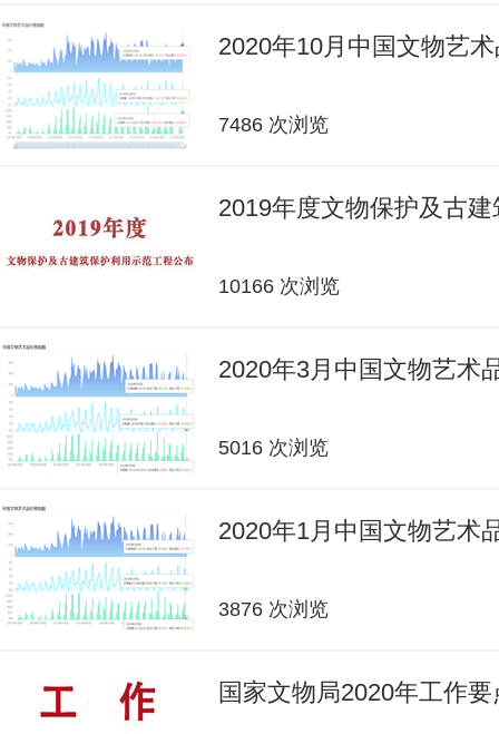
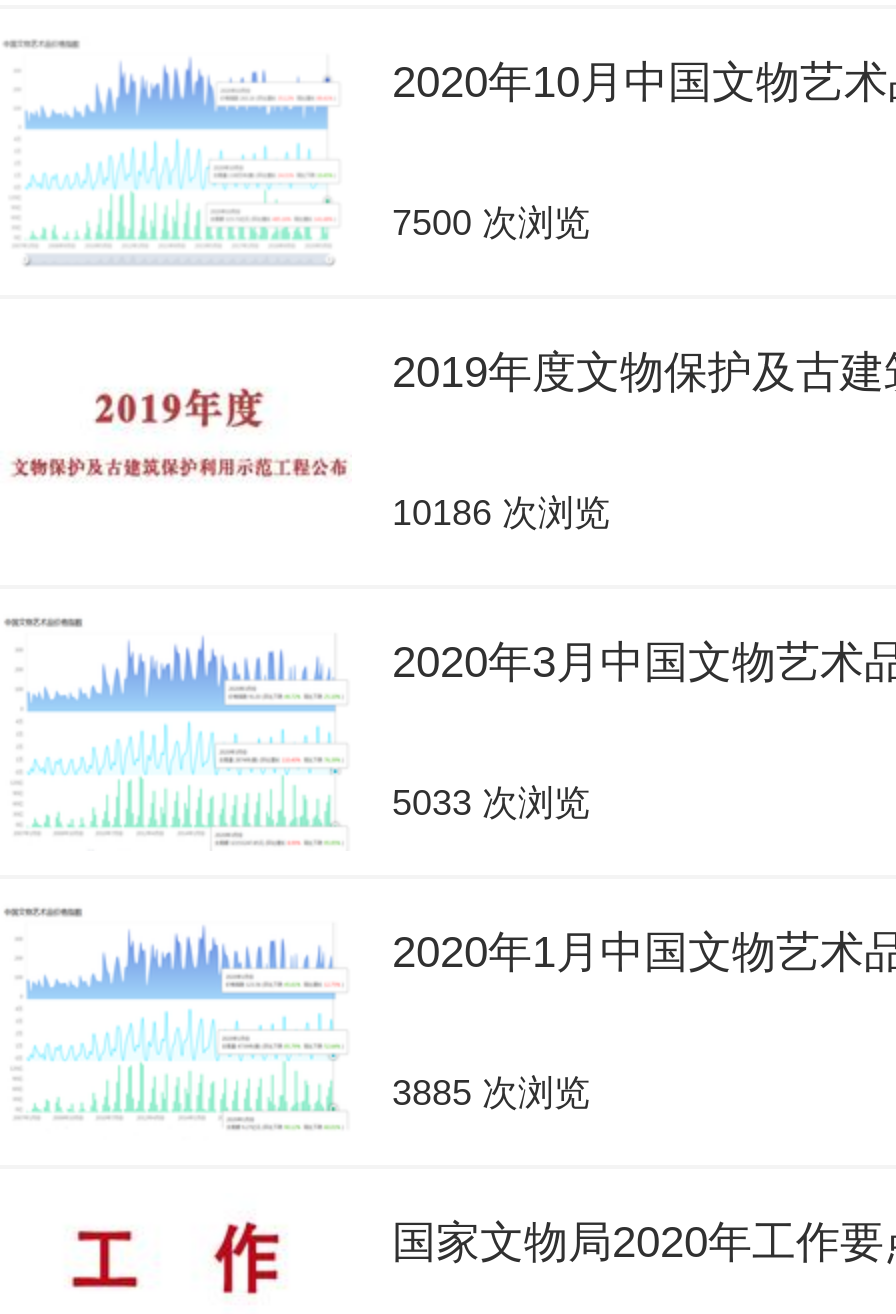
- 7486 次浏览
+ 7500 次浏览

- 10166 次浏览
+ 10186 次浏览

- 5016 次浏览
+ 5033 次浏览

- 3876 次浏览
+ 3885 次浏览
